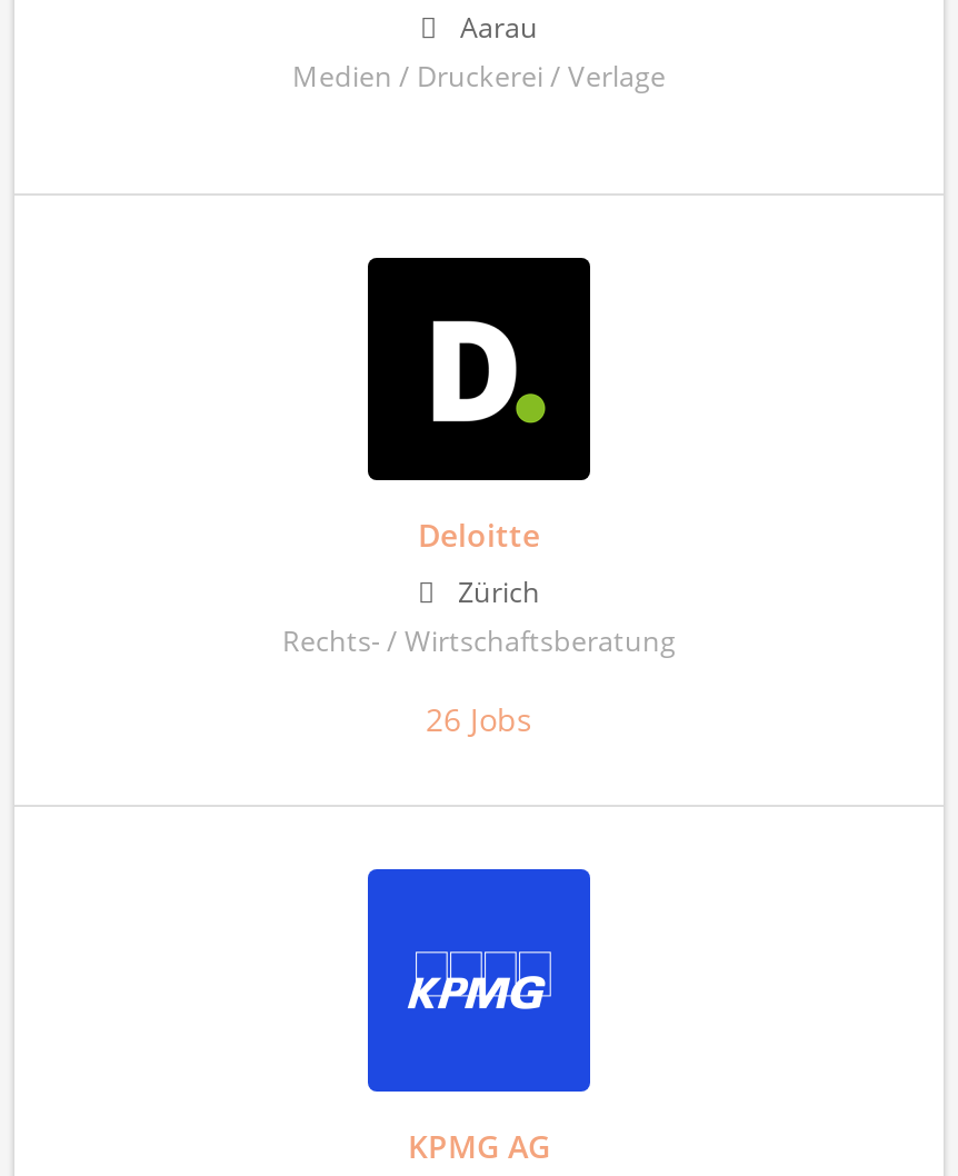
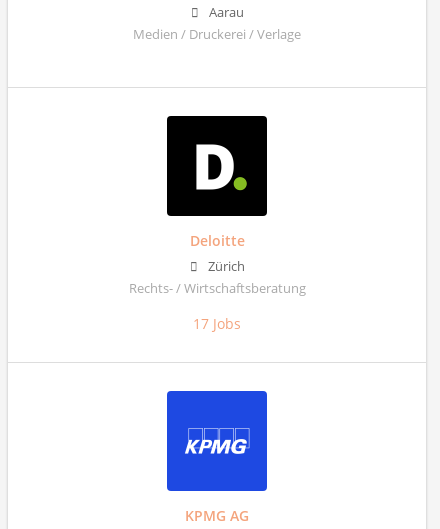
- 26 Jobs
+ 17 Jobs
